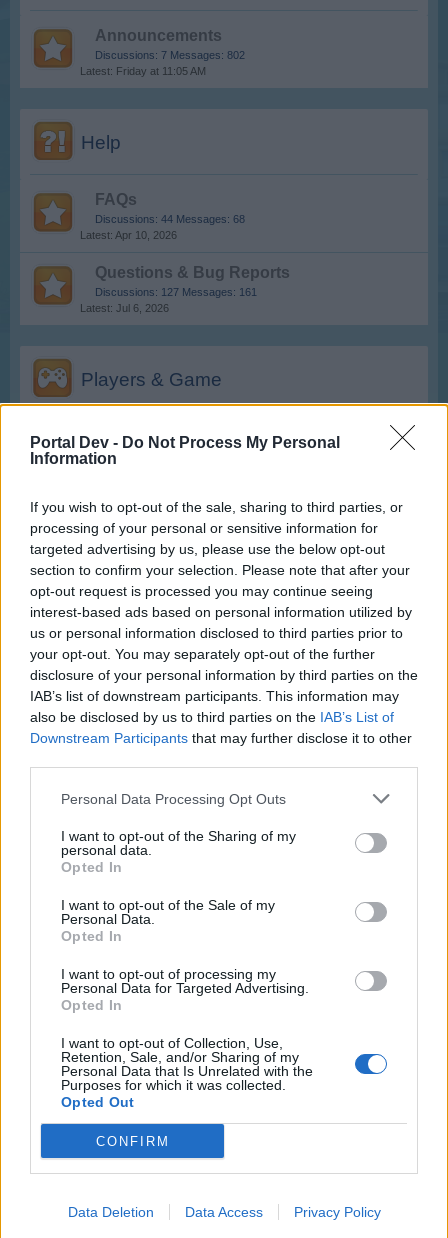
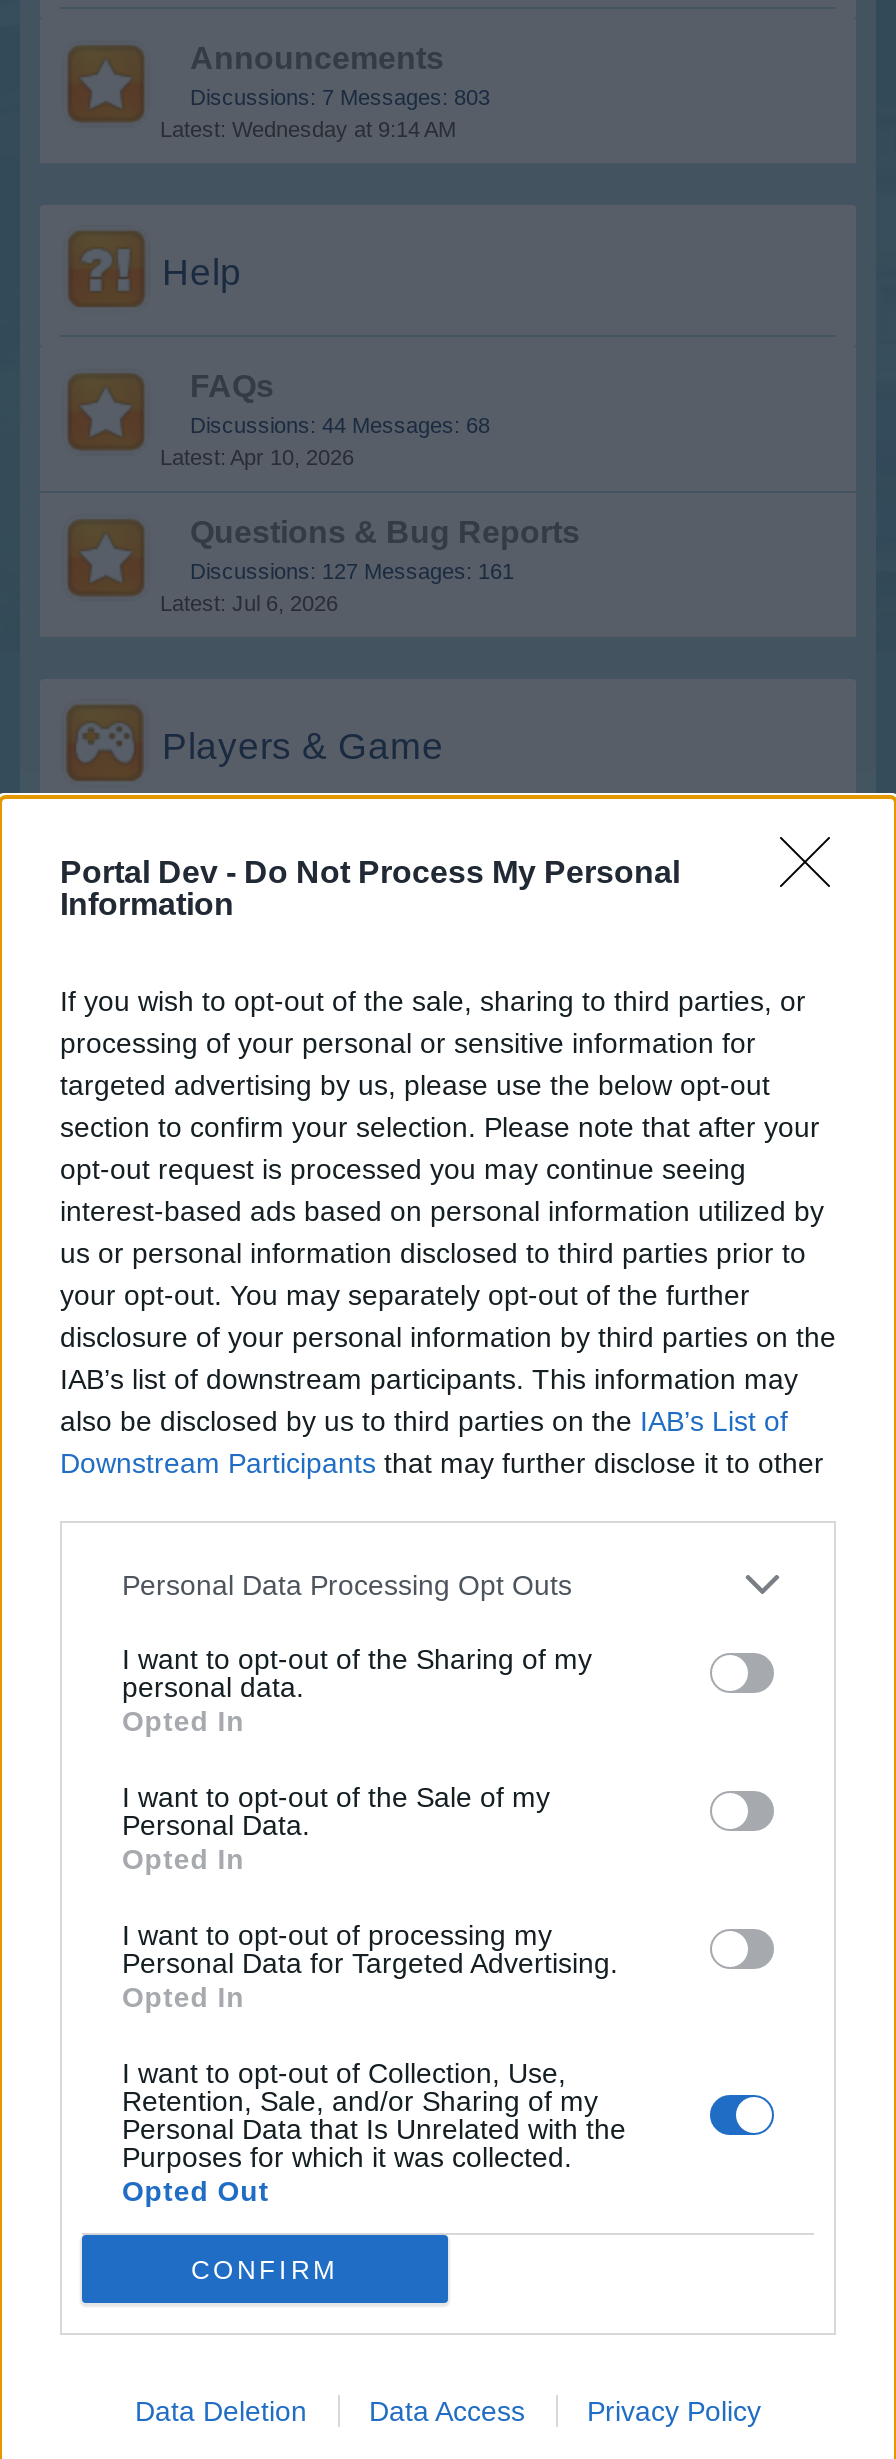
- Discussions: 7 Messages: 802
+ Discussions: 7 Messages: 803

- Friday at 11:05 AM
+ Wednesday at 9:14 AM
